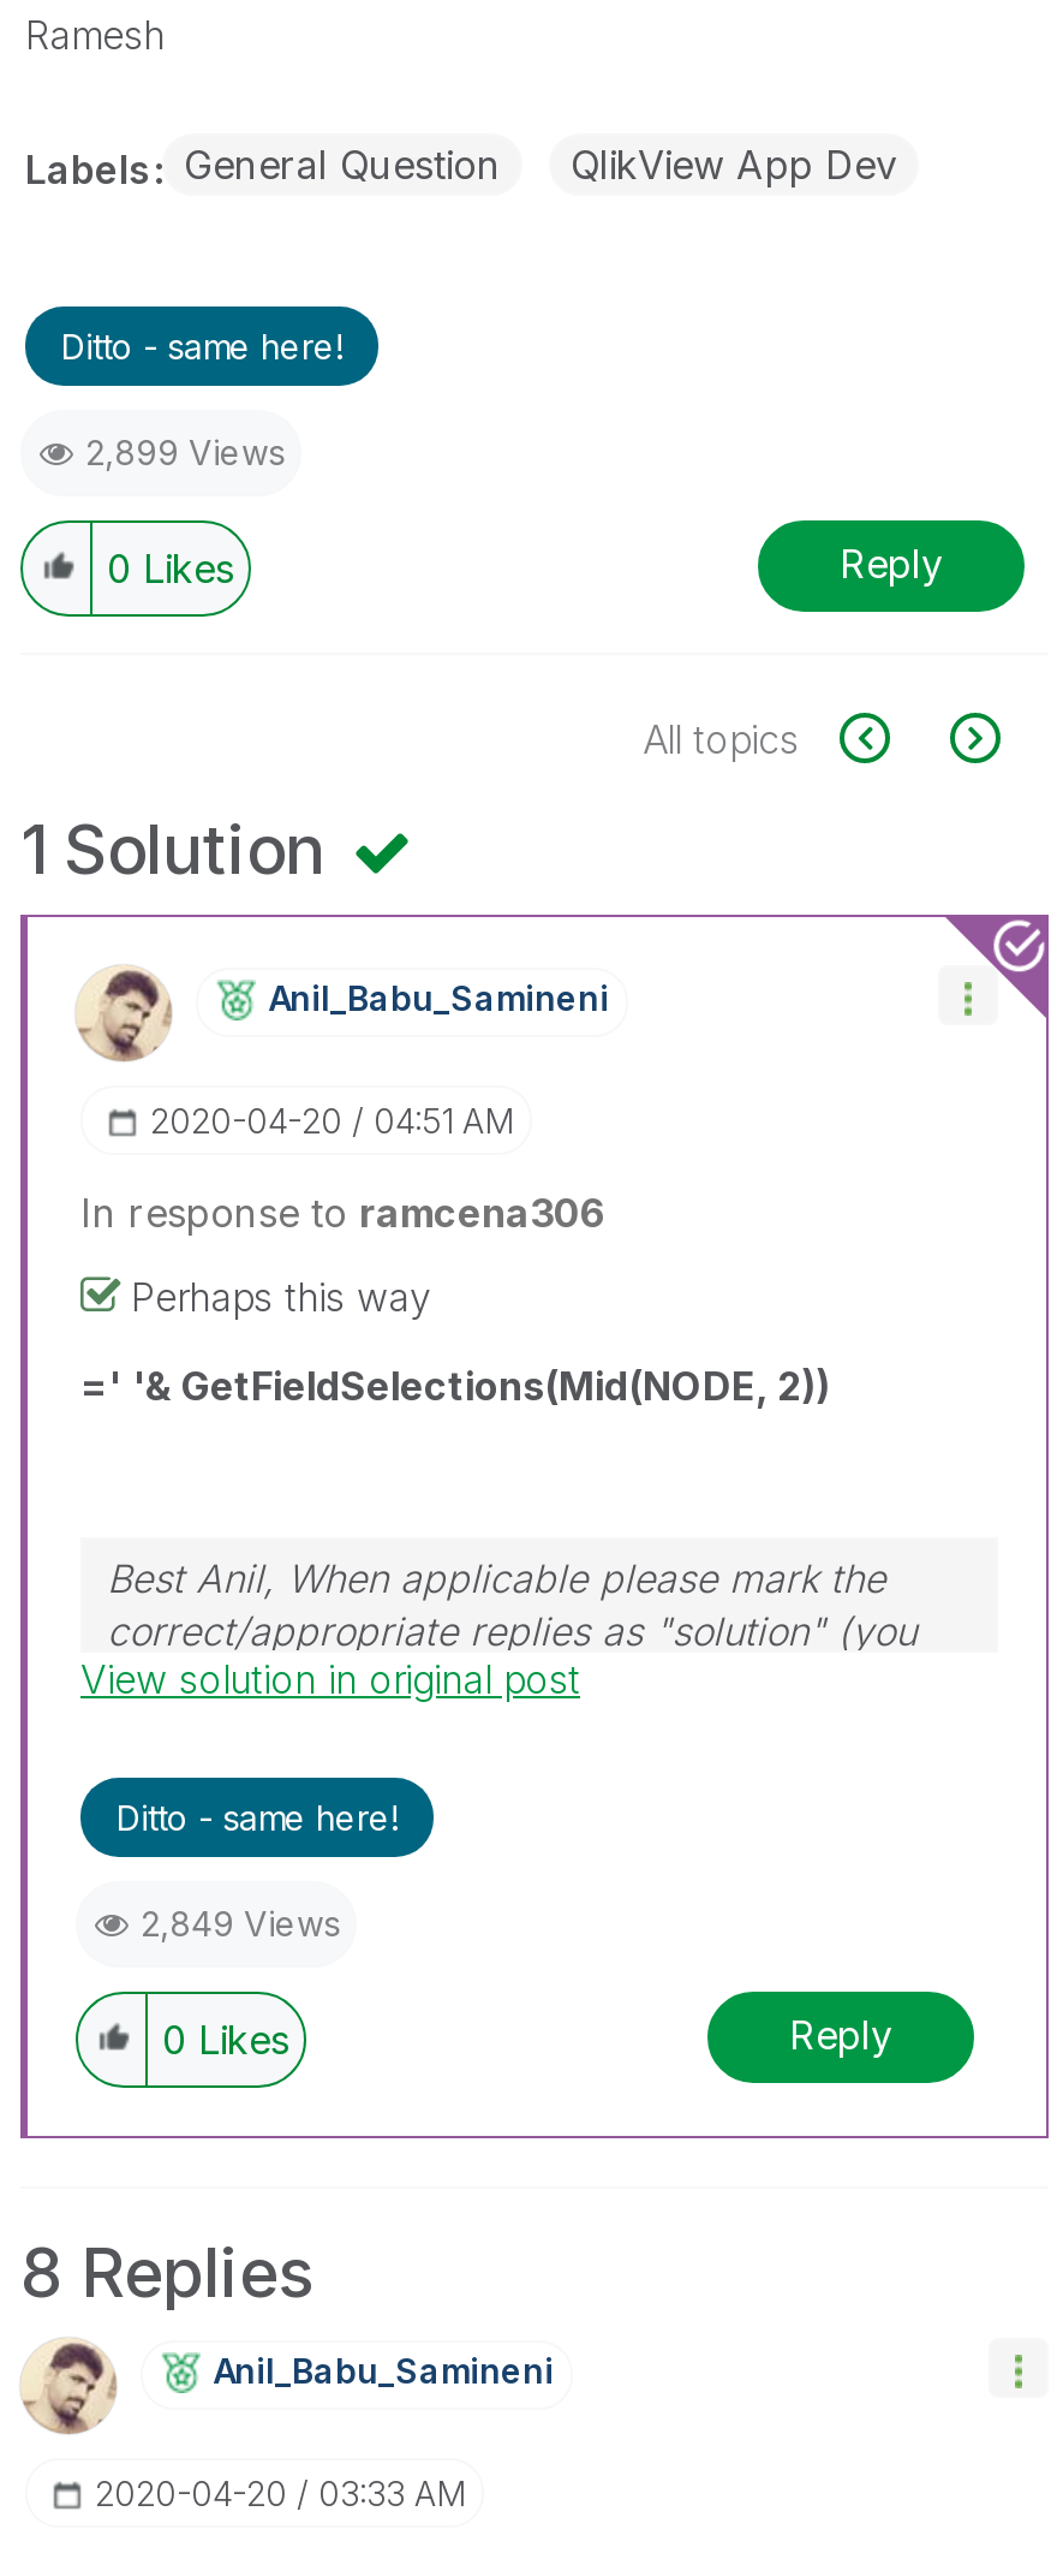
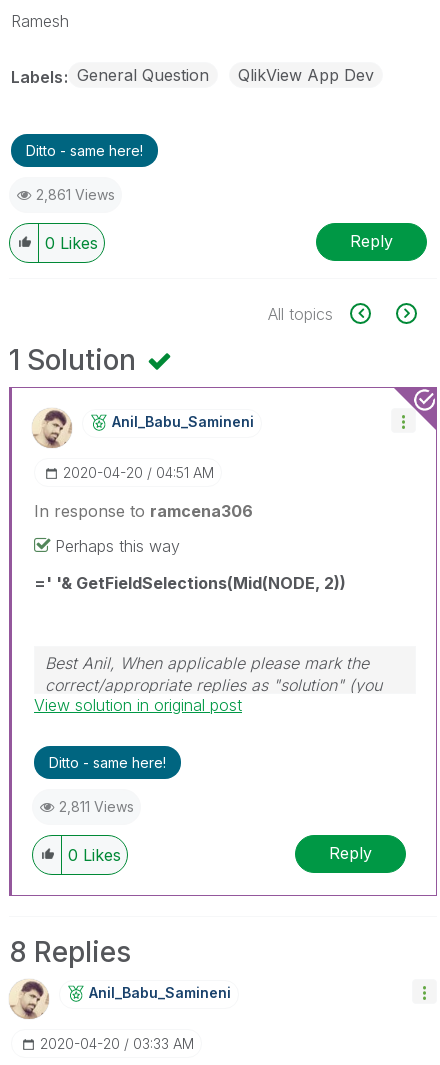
- 2,899 Views
+ 2,861 Views

- 2,849 Views
+ 2,811 Views
